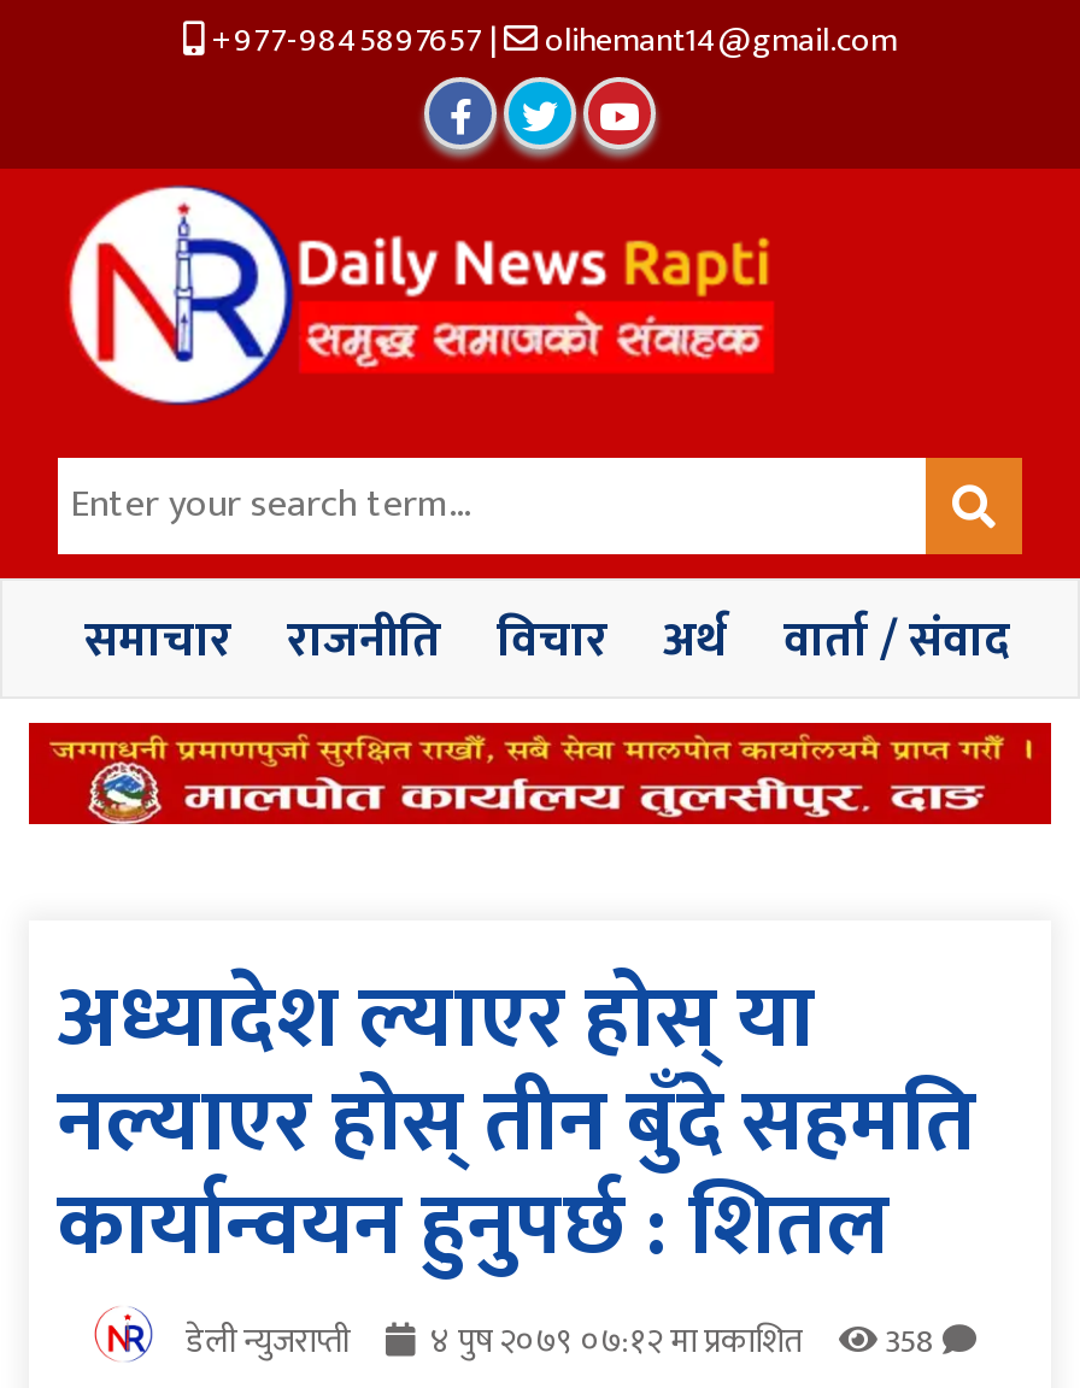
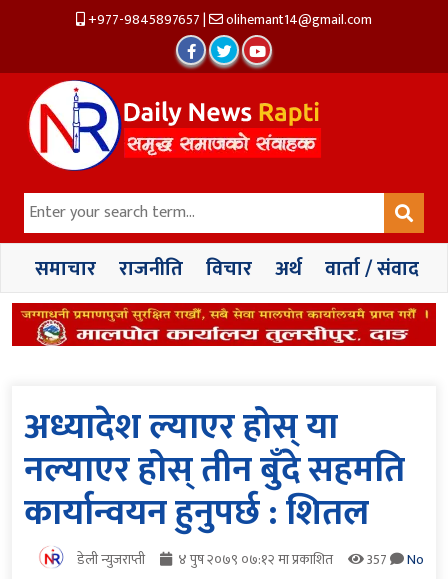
- 358
+ 357
+ No
